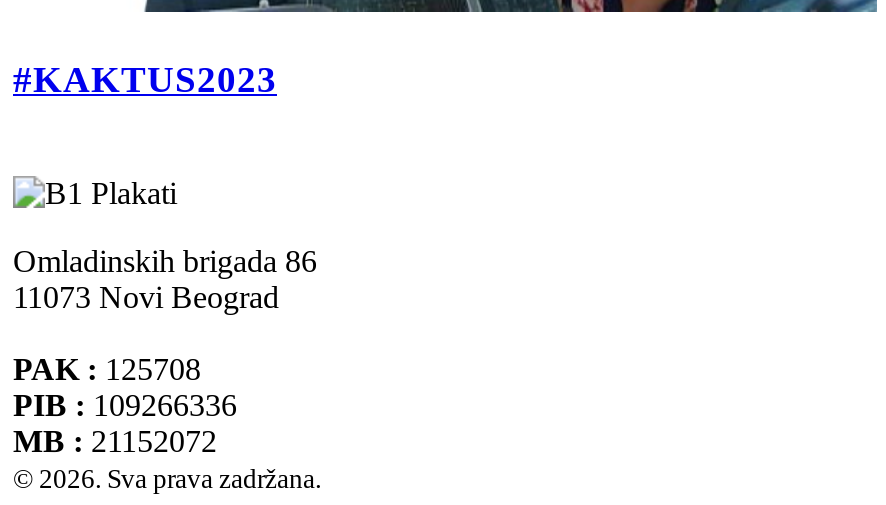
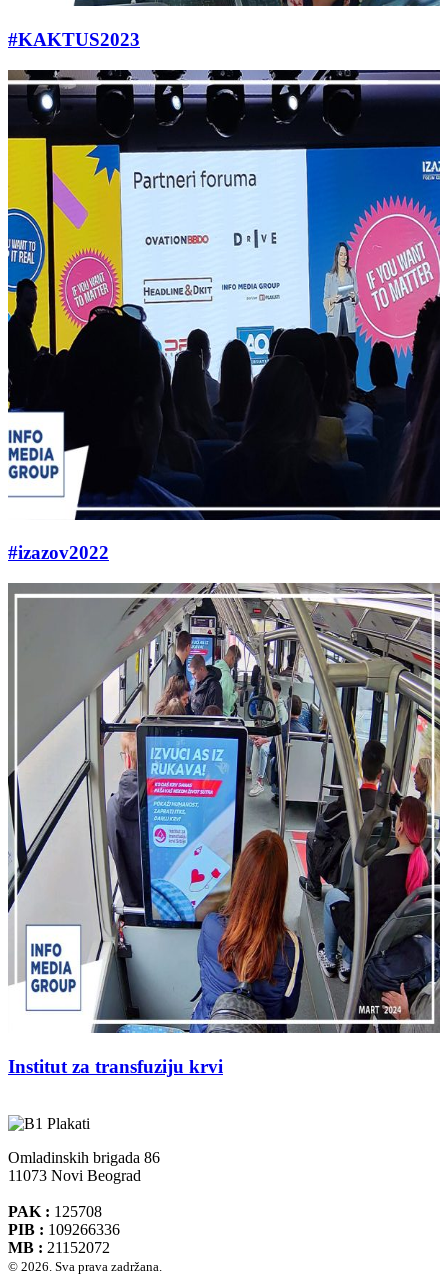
+ [image]
+ #izazov2022

+ [image]
+ Institut za transfuziju krvi
